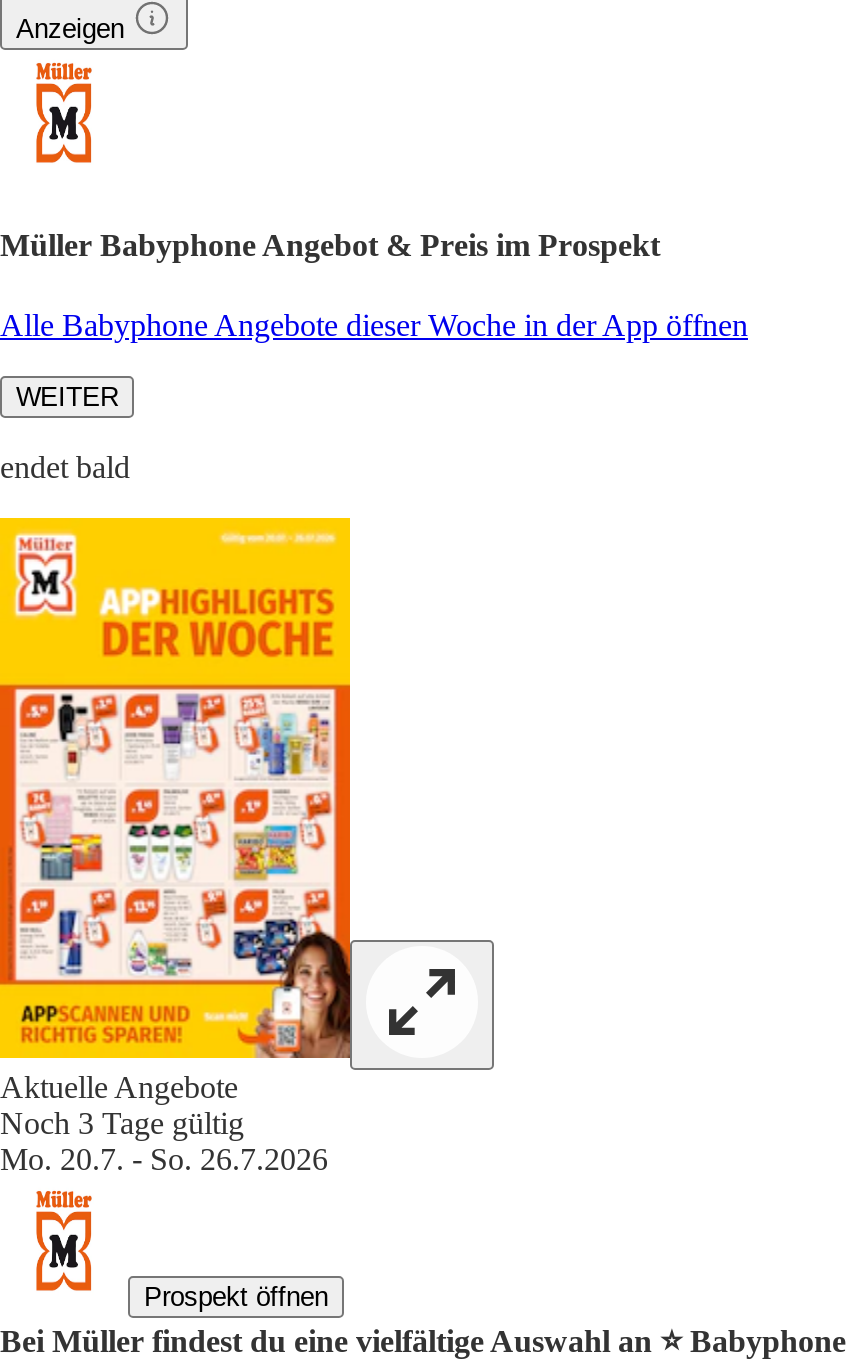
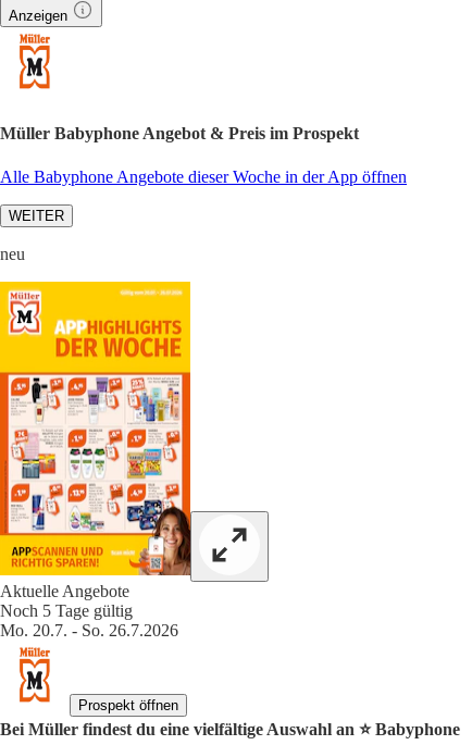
- endet bald
+ neu

- Noch 3 Tage gültig
+ Noch 5 Tage gültig
